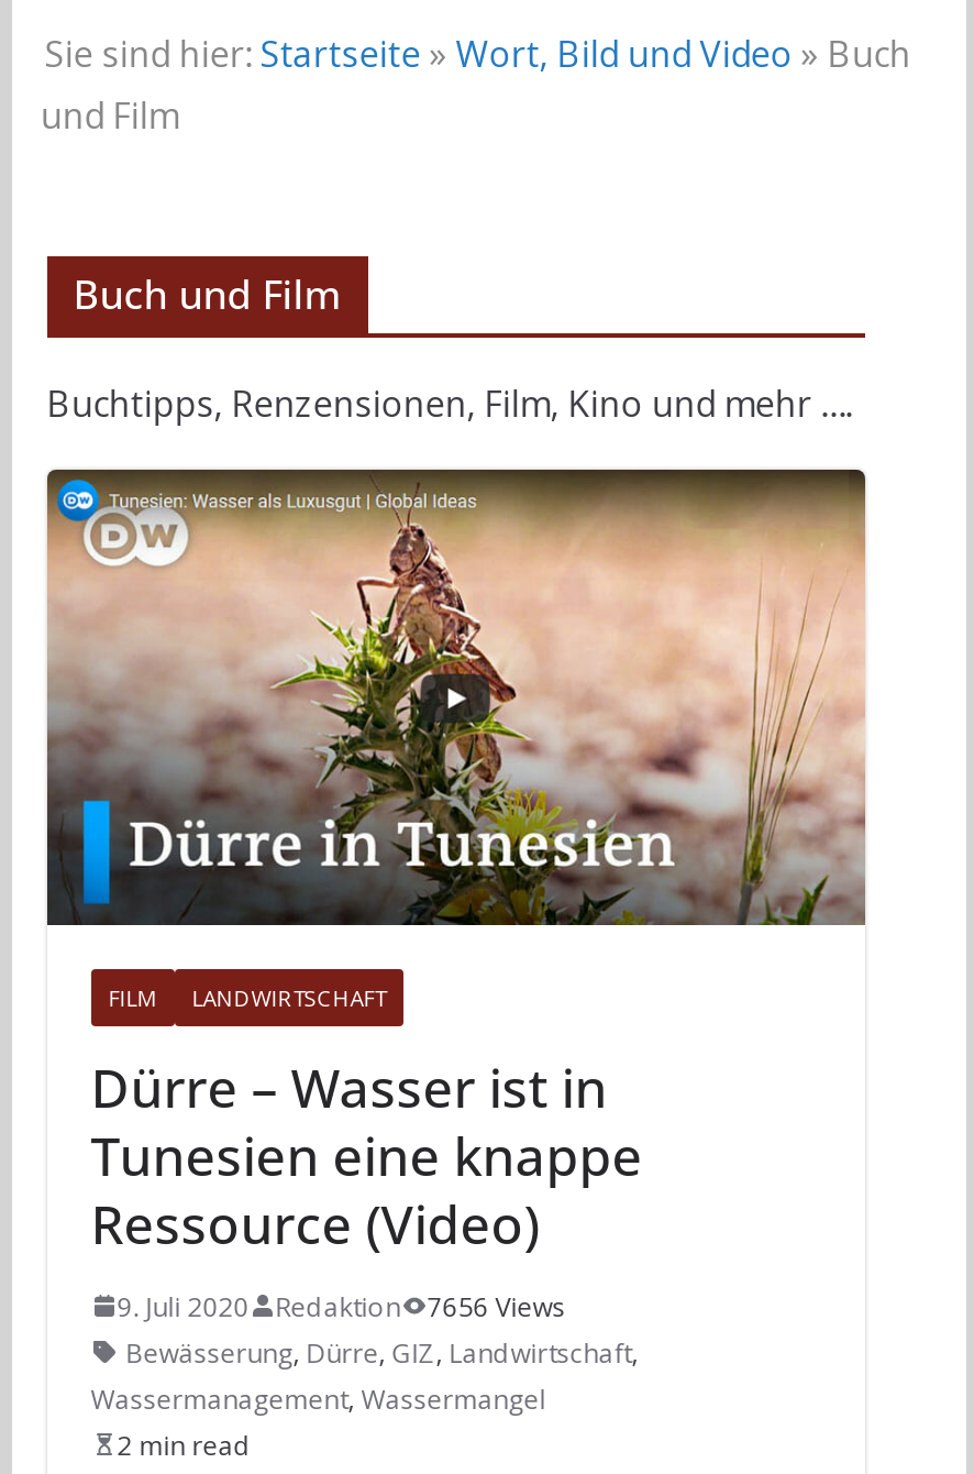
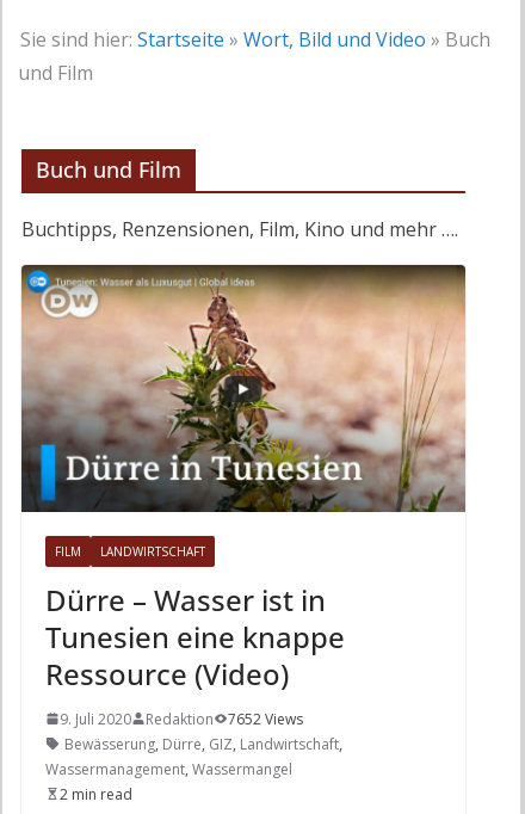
- 9. Juli 2020 Redaktion 7656 Views
+ 9. Juli 2020 Redaktion 7652 Views
